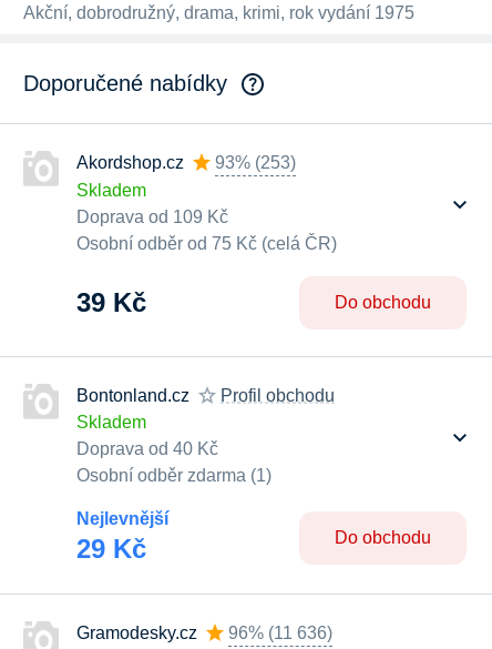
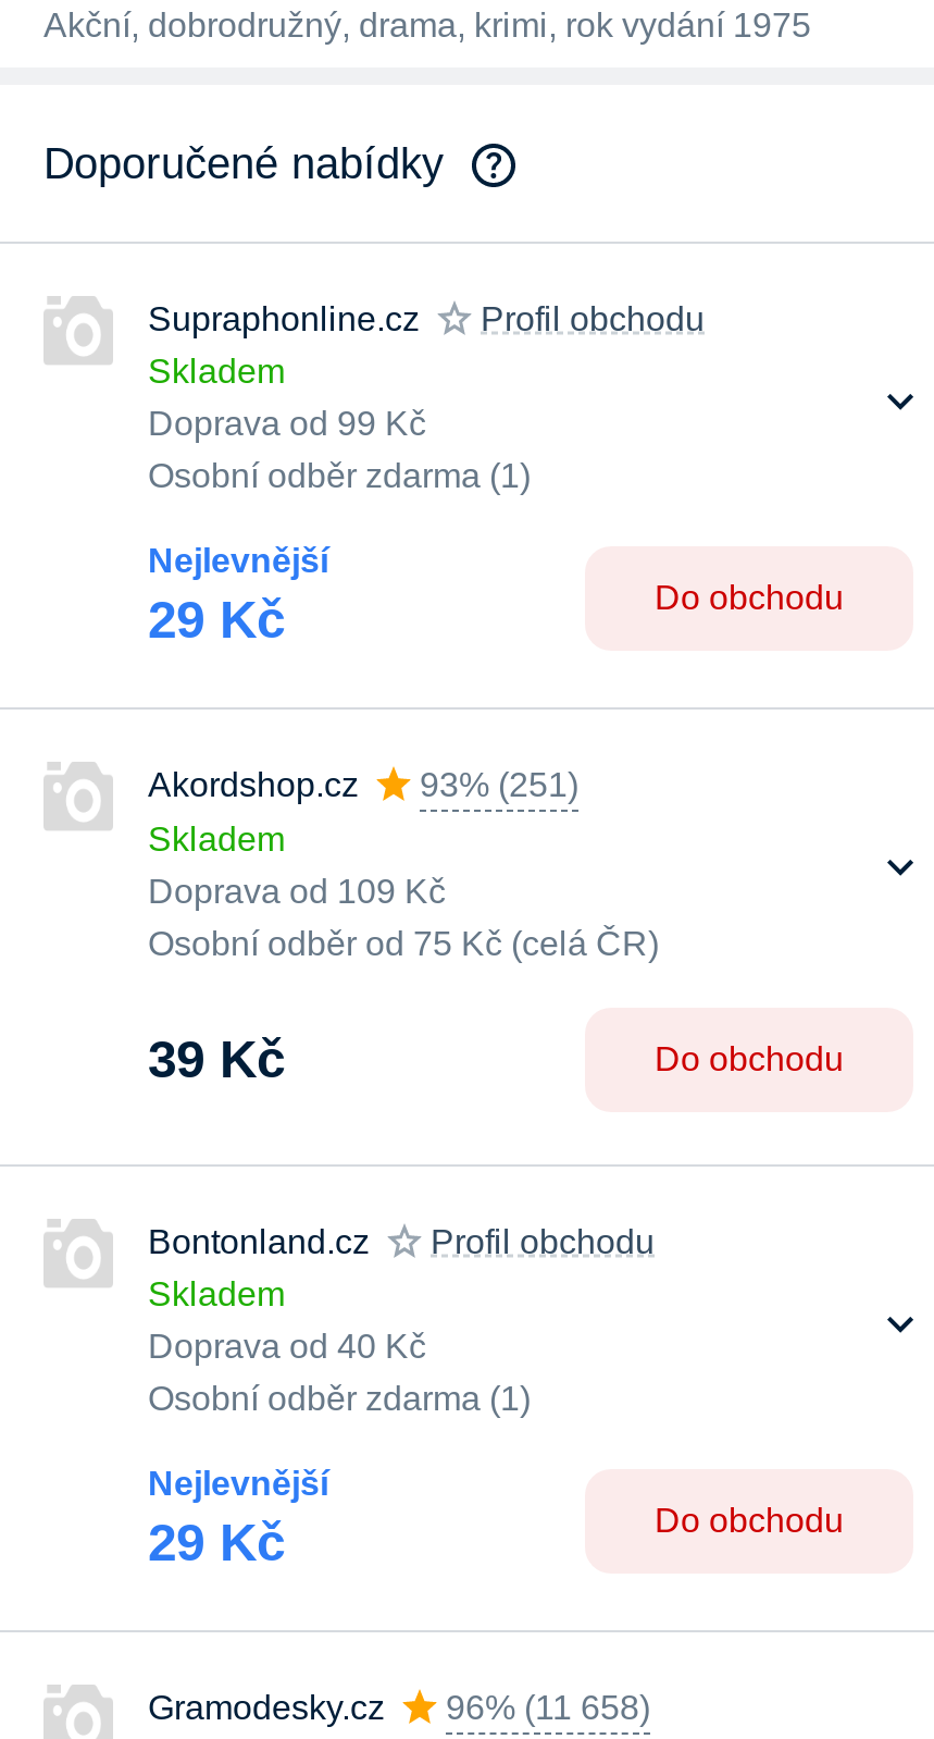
+ Supraphonline.cz
+ Profil obchodu
+ Skladem
+ Doprava od 99 Kč
+ Osobní odběr zdarma (1)
+ Nejlevnější
+ 29 Kč
+ Do obchodu

- Akordshop.cz 93% (253)
+ Akordshop.cz 93% (251)

- Gramodesky.cz 96% (11 636)
+ Gramodesky.cz 96% (11 658)
